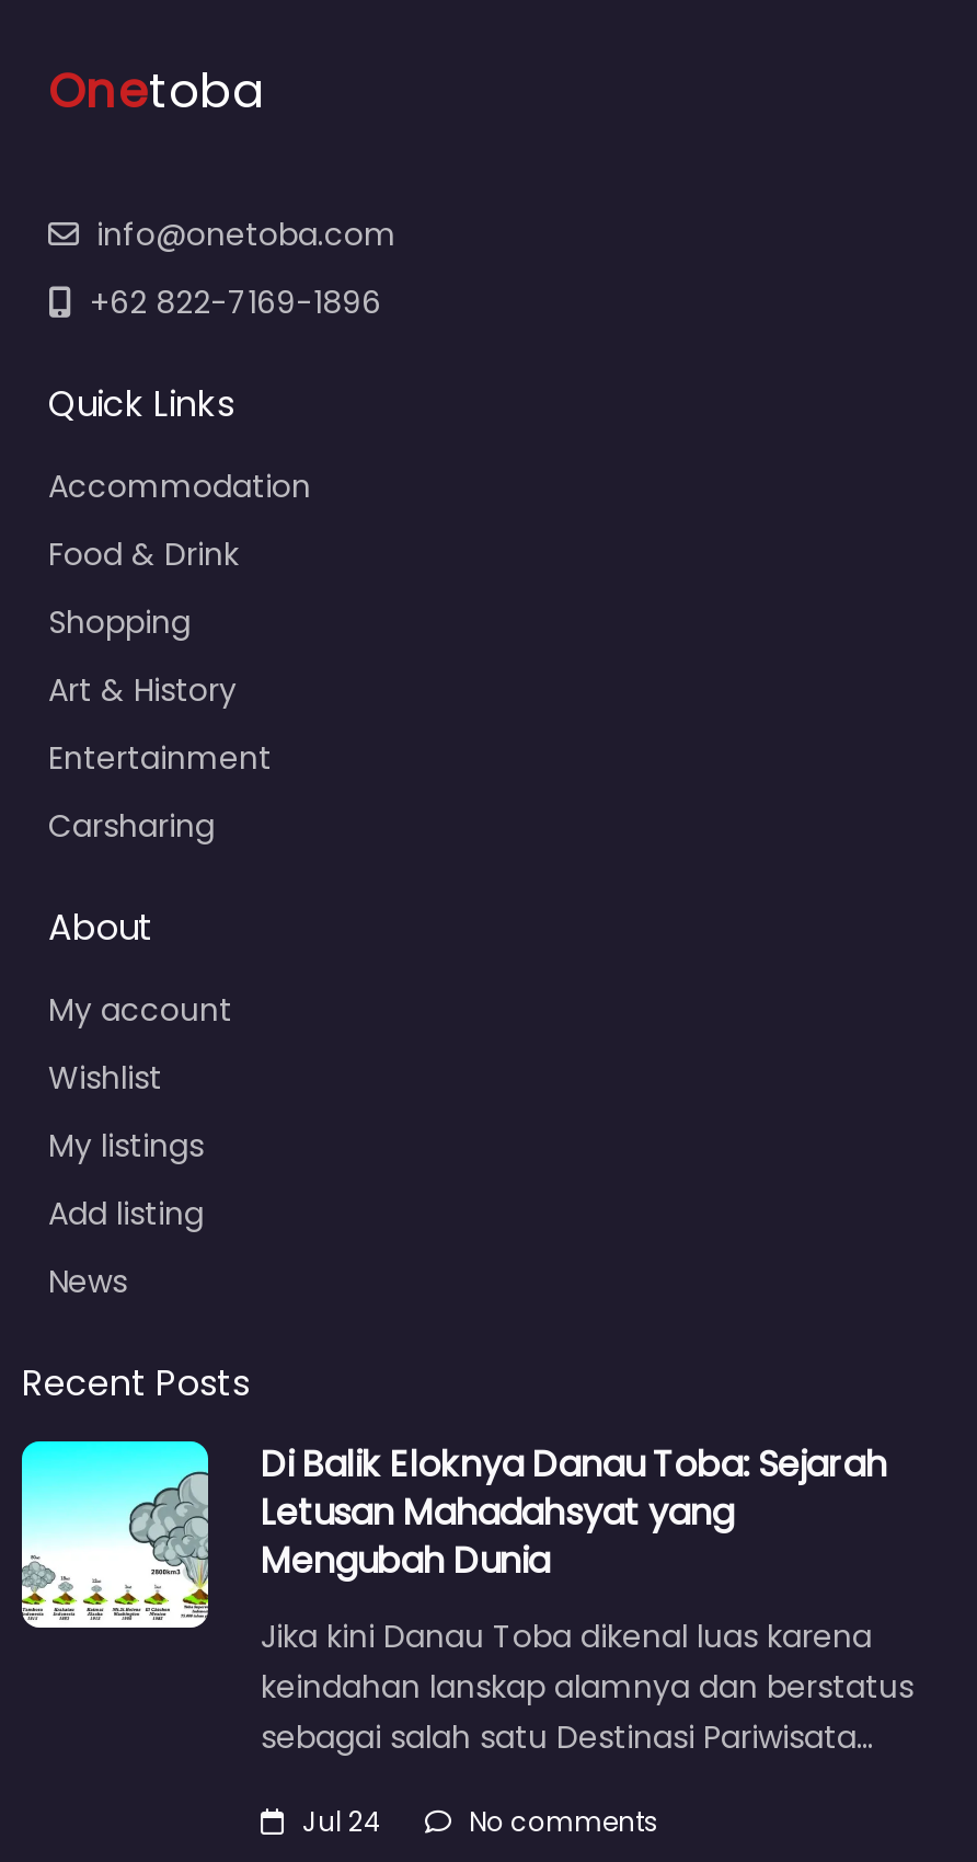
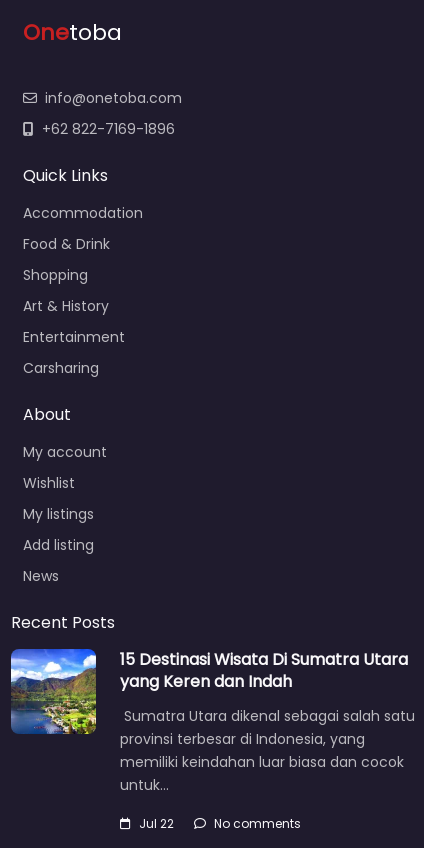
- [image]
- Di Balik Eloknya Danau Toba: Sejarah
- Letusan Mahadahsyat yang
- Mengubah Dunia
+ [image]
+ 15 Destinasi Wisata Di Sumatra Utara
+ yang Keren dan Indah

- Jika kini Danau Toba dikenal luas karena
- keindahan lanskap alamnya dan berstatus
- sebagai salah satu Destinasi Pariwisata…
+ Sumatra Utara dikenal sebagai salah satu
+ provinsi terbesar di Indonesia, yang
+ memiliki keindahan luar biasa dan cocok
+ untuk…

- Jul 24
+ Jul 22
